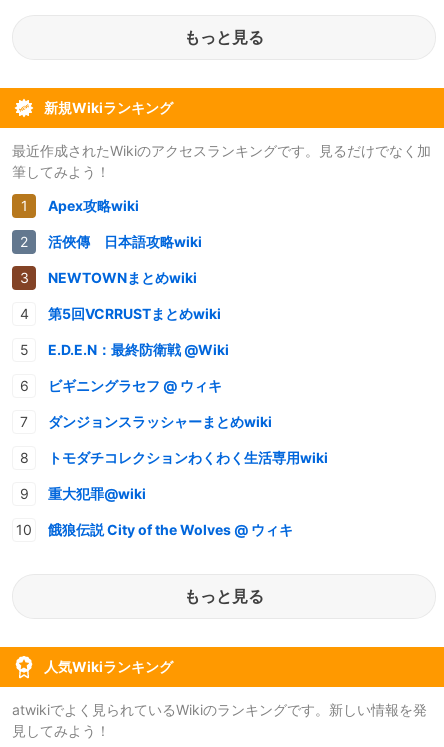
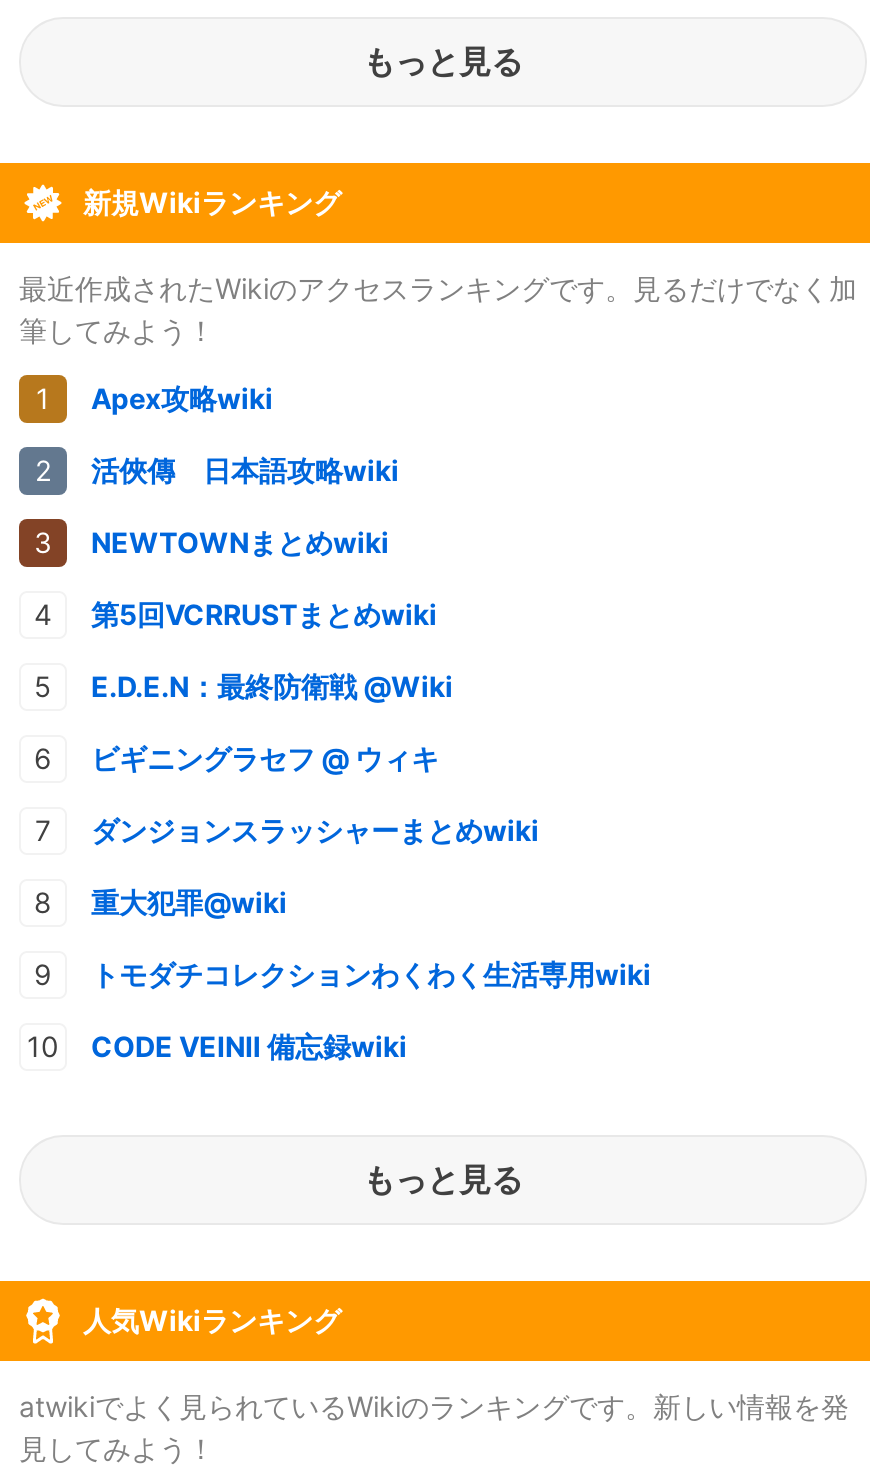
moved down: トモダチコレクションわくわく生活専用wiki

moved up: 重大犯罪@wiki

- 餓狼伝説 City of the Wolves @ ウィキ
+ CODE VEINⅡ 備忘録wiki
